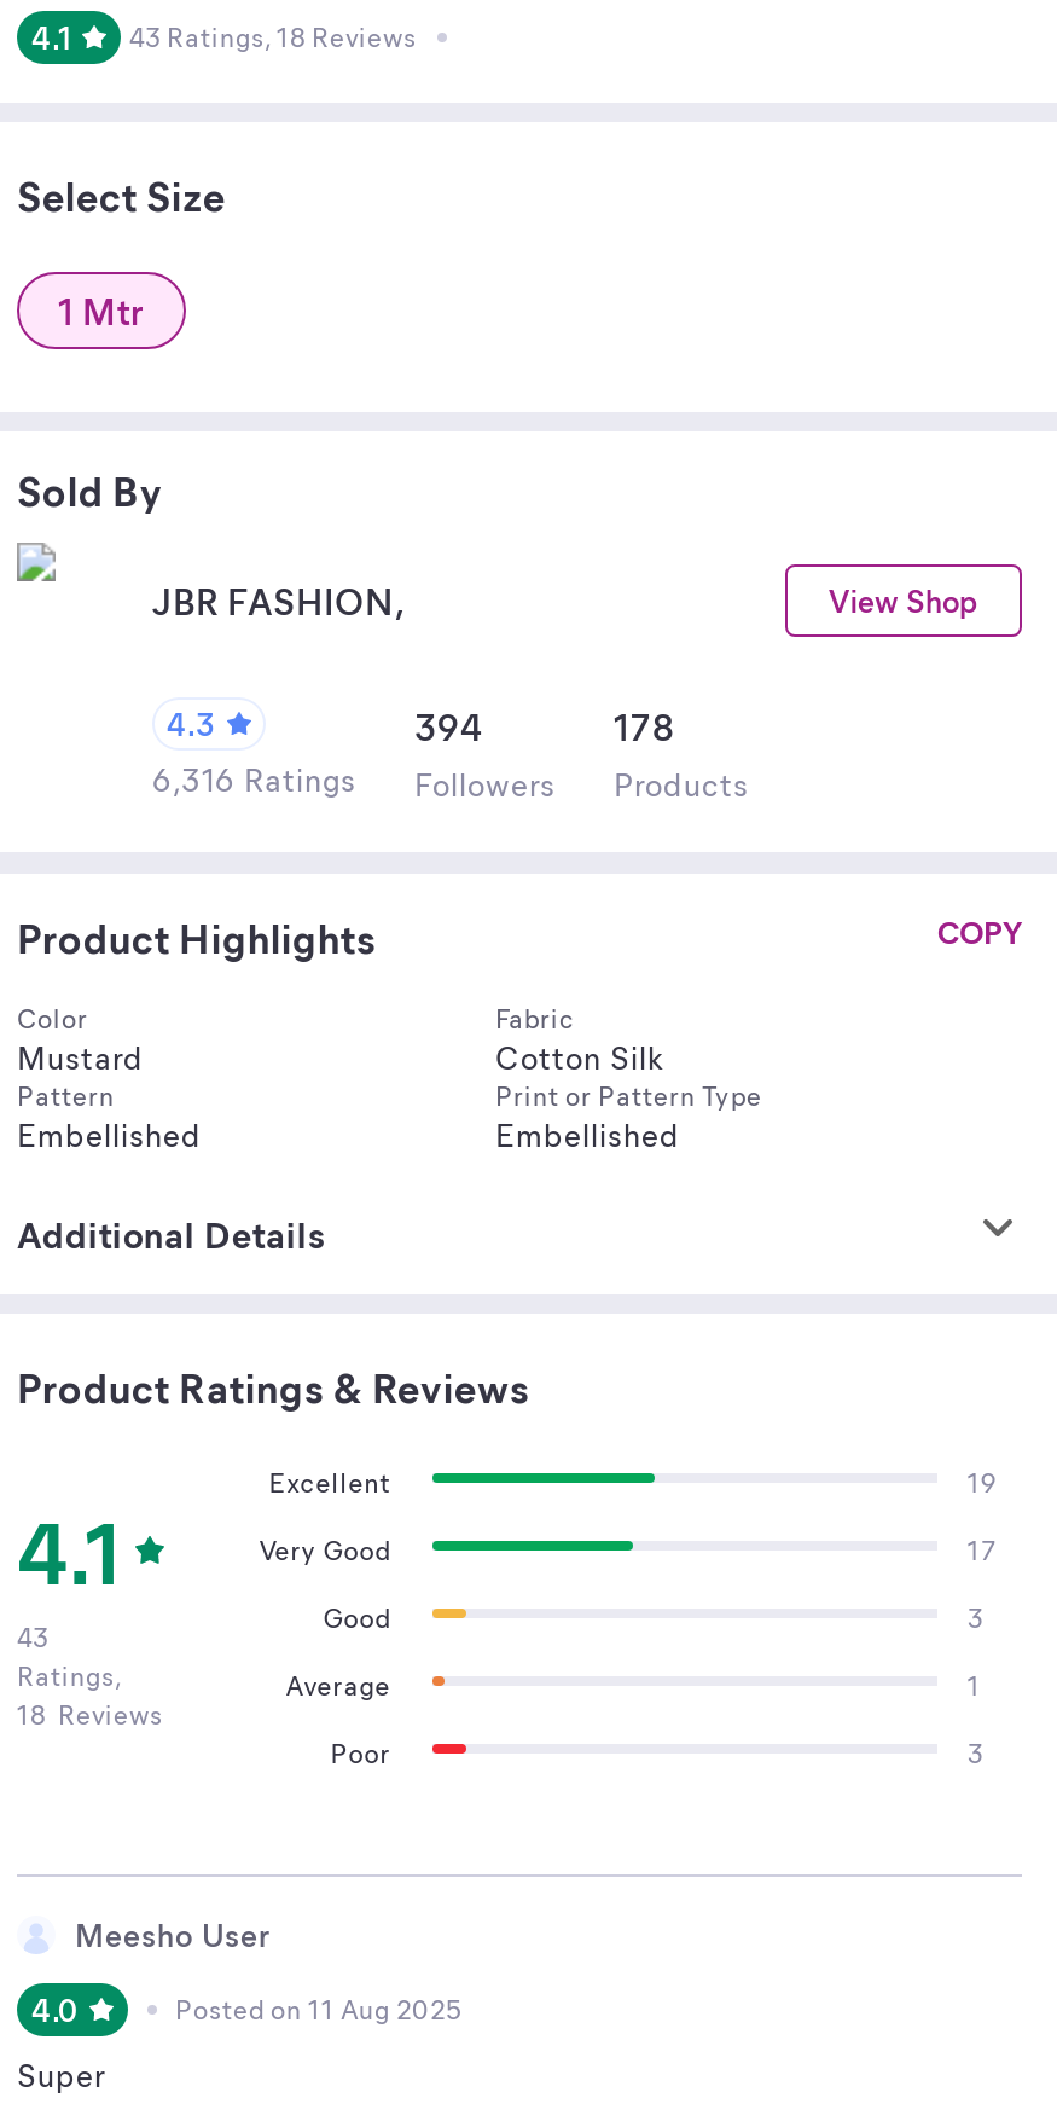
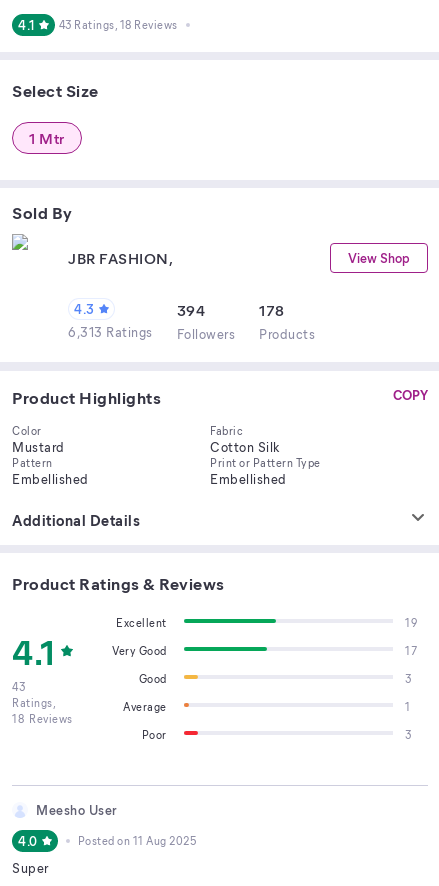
- 6,316 Ratings Followers Products
+ 6,313 Ratings Followers Products
